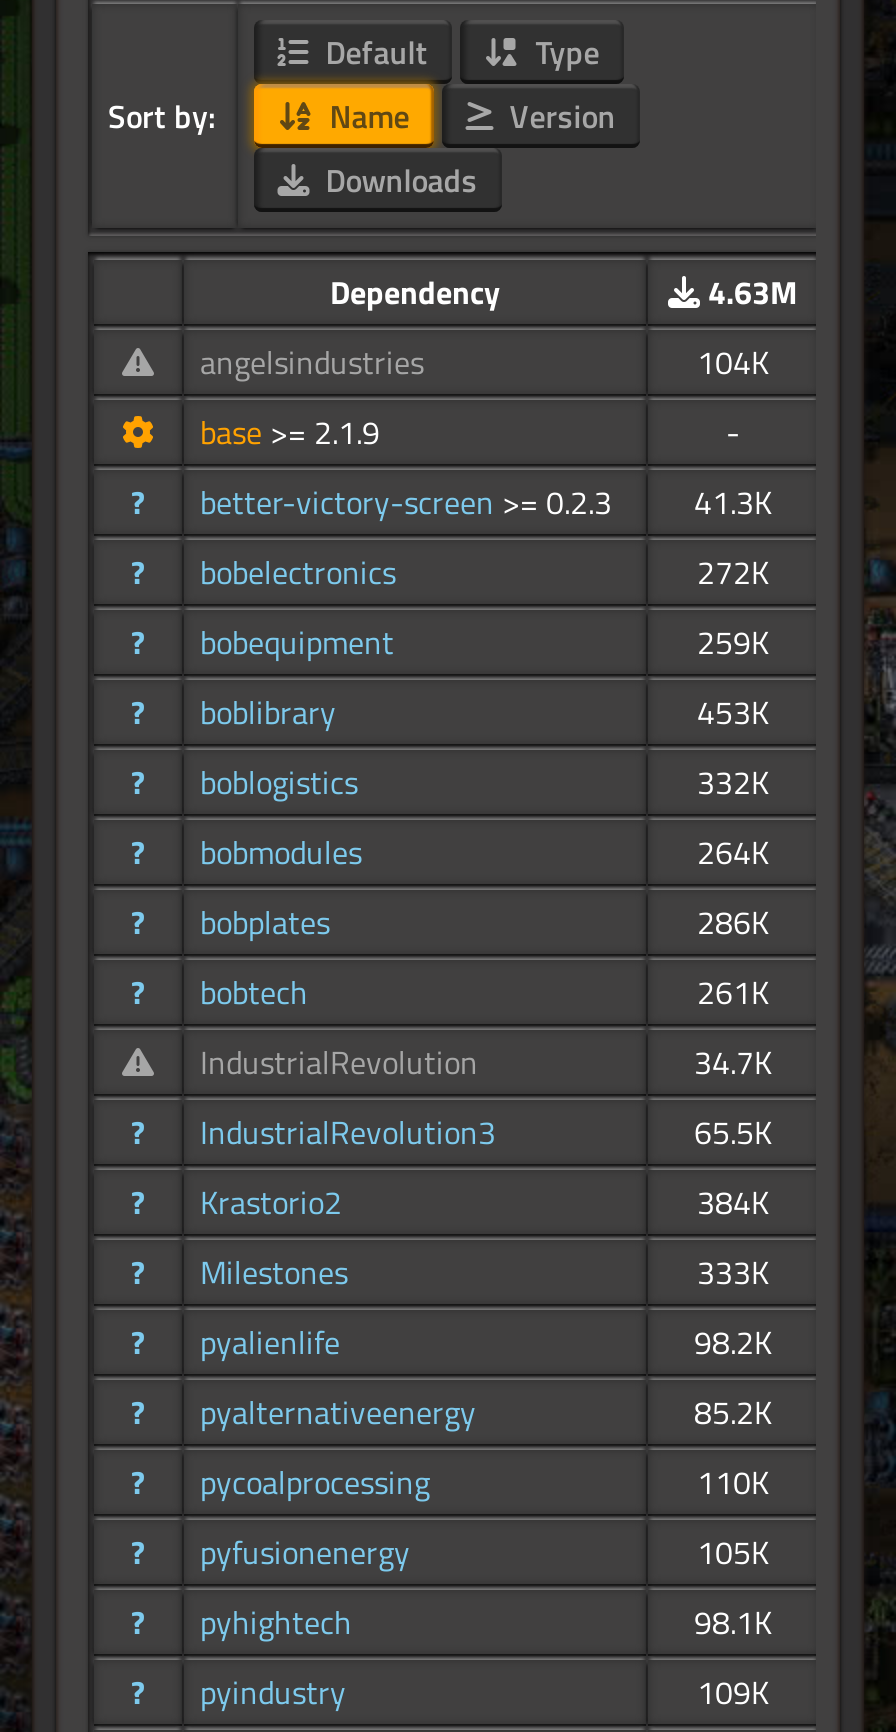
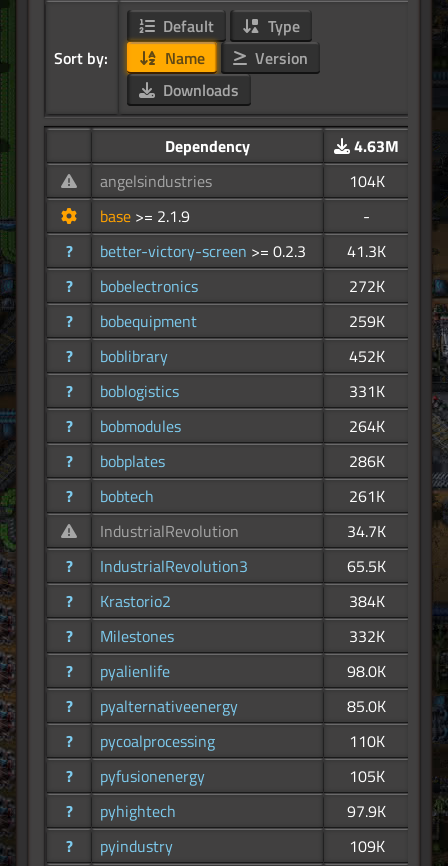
- 453K
+ 452K

- 332K
+ 331K

- 333K
+ 332K

- 98.2K
+ 98.0K

- 85.2K
+ 85.0K

- 98.1K
+ 97.9K
